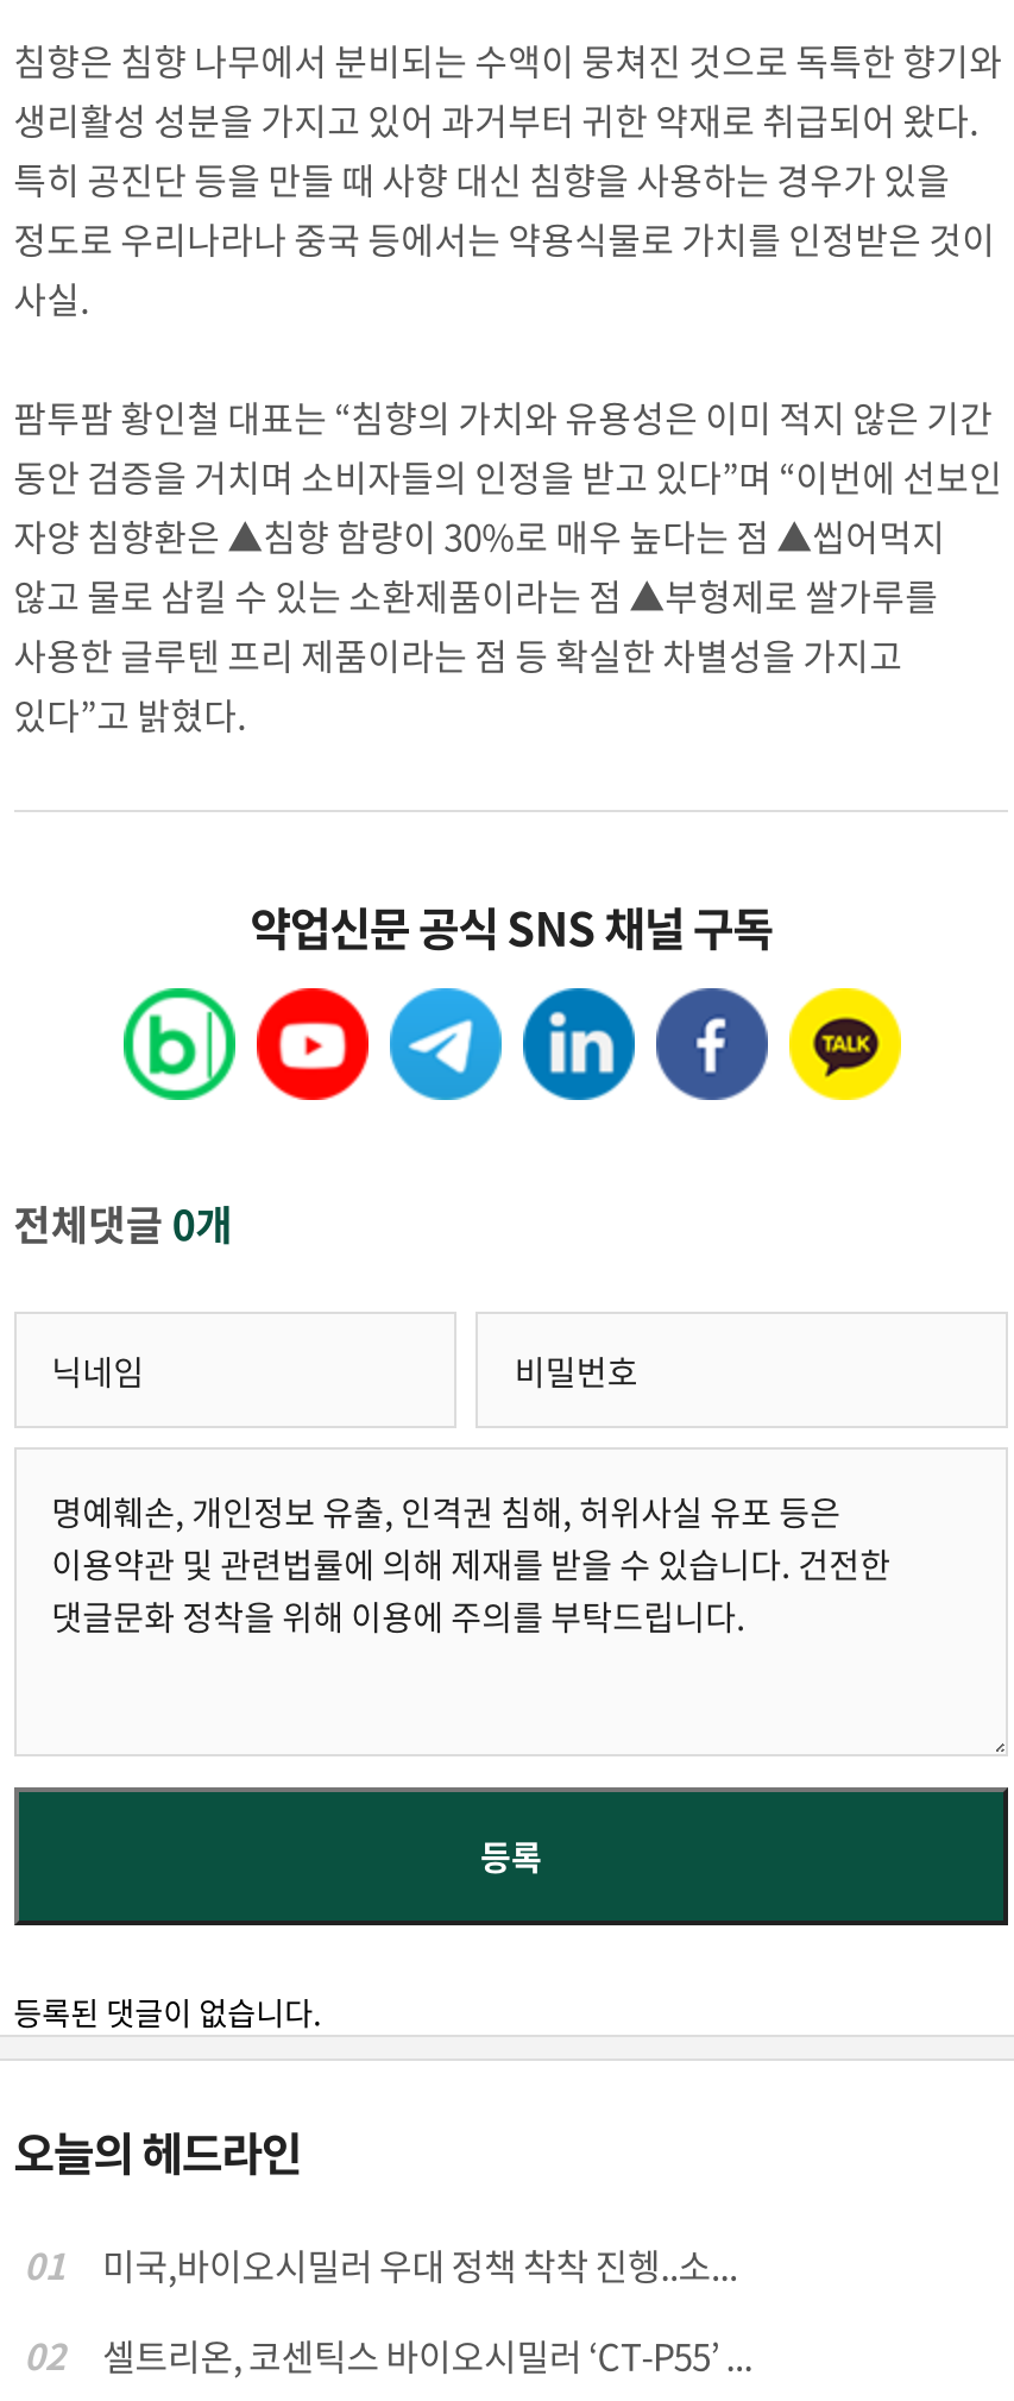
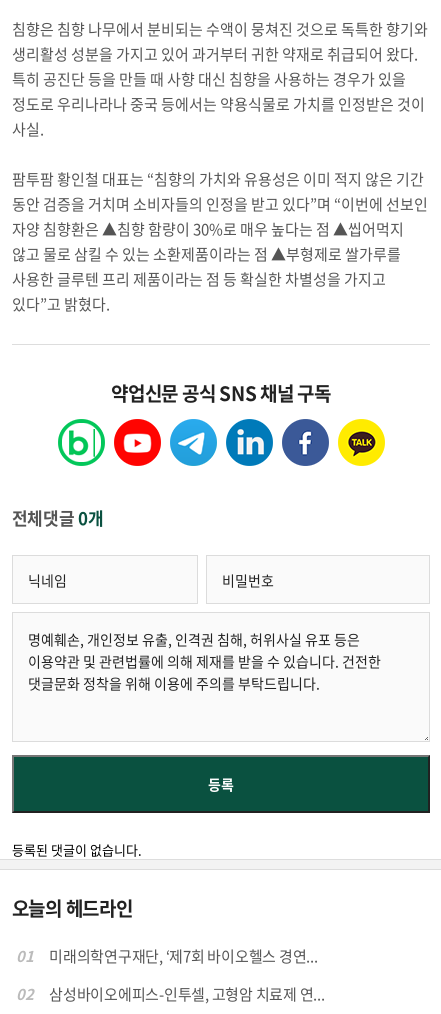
- 미국,바이오시밀러 우대 정책 착착 진헹..소...
+ 미래의학연구재단, ‘제7회 바이오헬스 경연...

- 셀트리온, 코센틱스 바이오시밀러 ‘CT-P55’ ...
+ 삼성바이오에피스-인투셀, 고형암 치료제 연...
